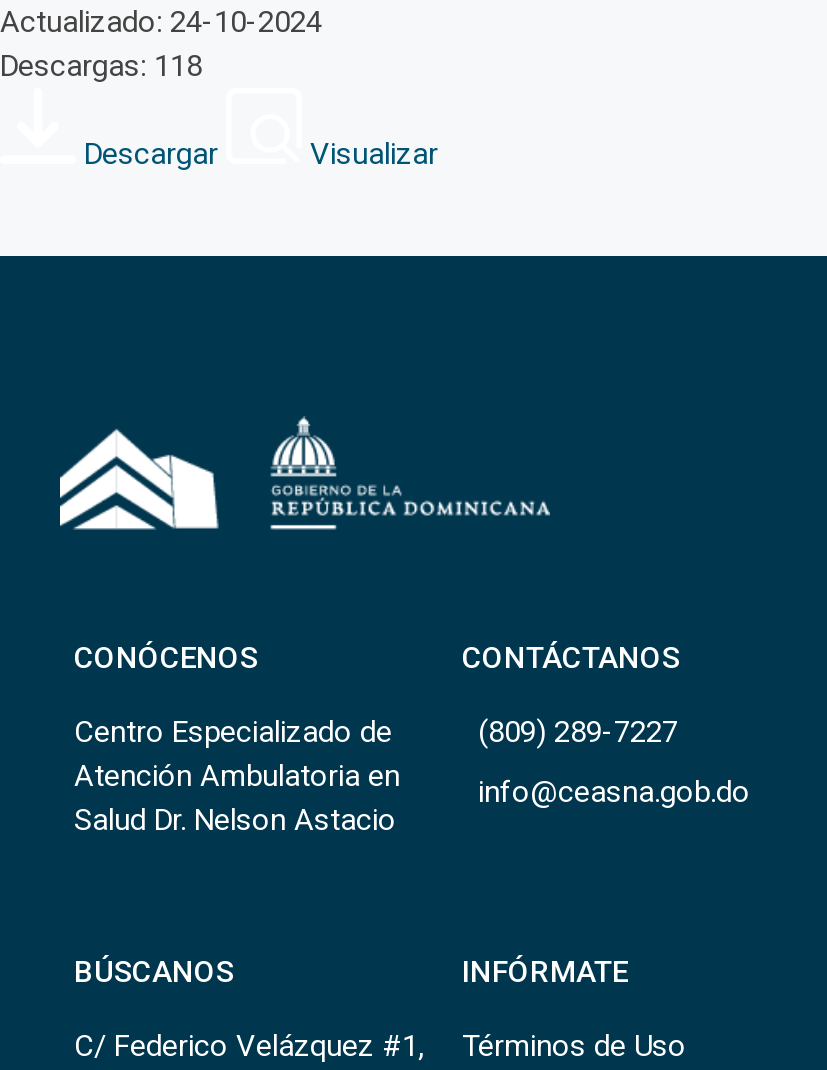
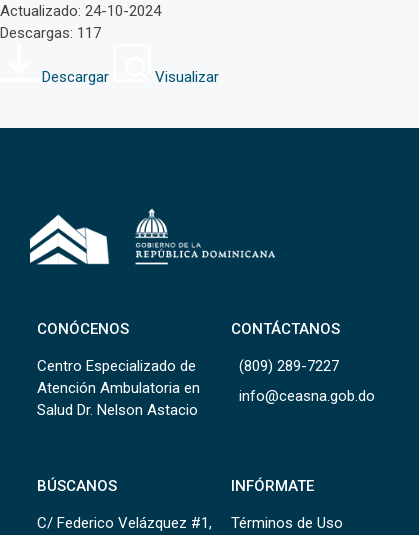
- Descargas: 118
+ Descargas: 117
